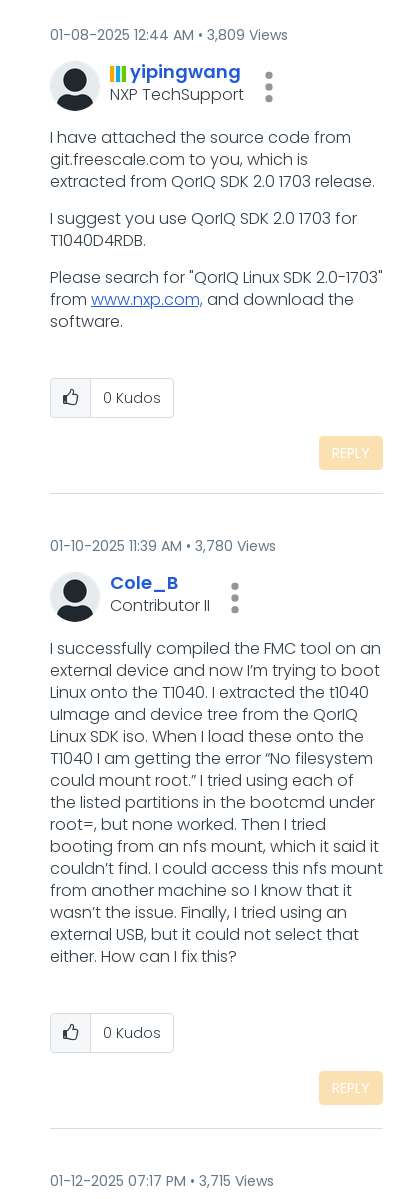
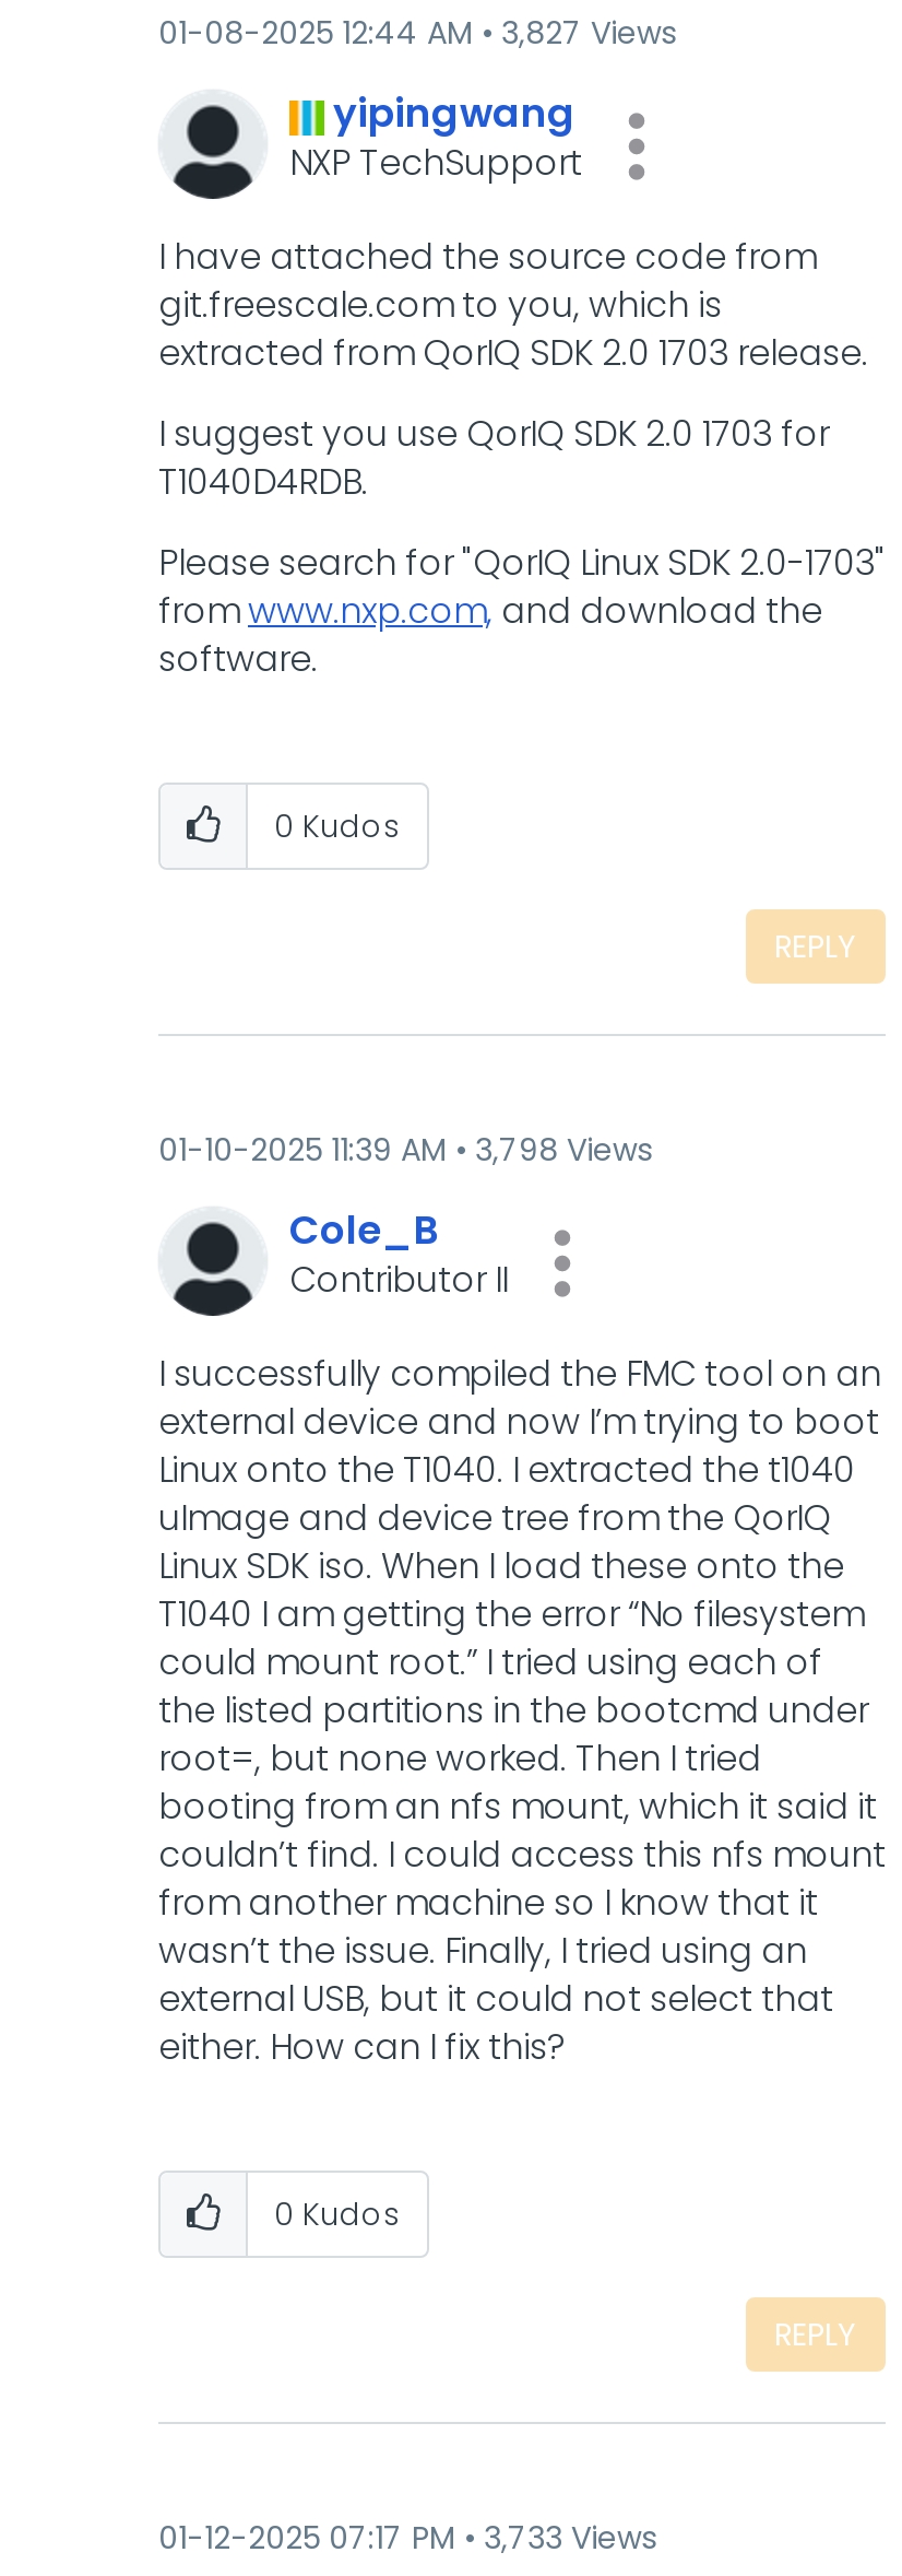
- 01-08-2025 12:44 AM 3,809 Views
+ 01-08-2025 12:44 AM 3,827 Views

- 01-10-2025 11:39 AM 3,780 Views
+ 01-10-2025 11:39 AM 3,798 Views

- 01-12-2025 07:17 PM 3,715 Views
+ 01-12-2025 07:17 PM 3,733 Views
